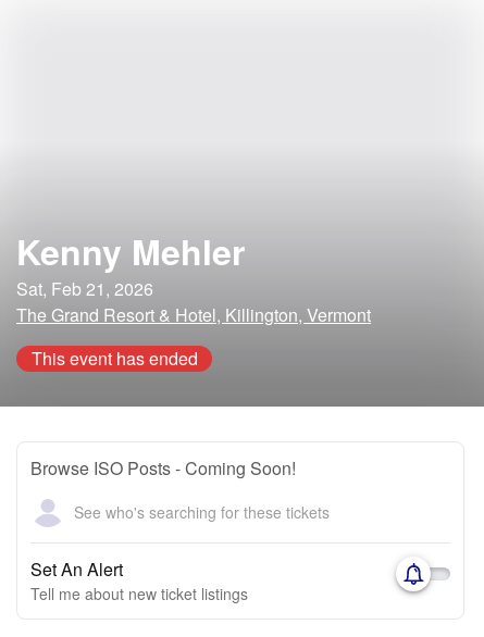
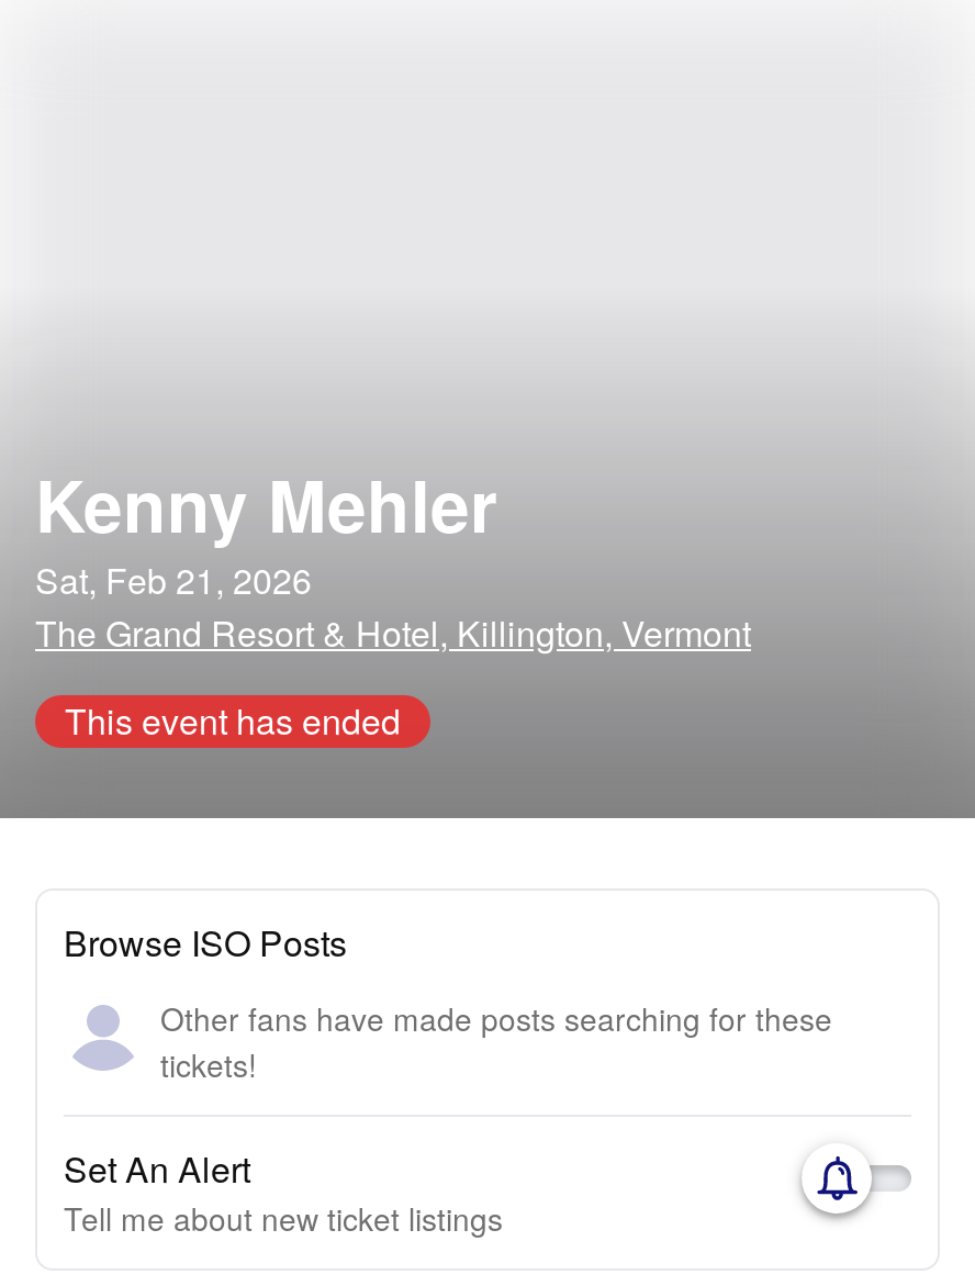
- Browse ISO Posts - Coming Soon!
+ Browse ISO Posts

- See who's searching for these tickets
+ Other fans have made posts searching for these
+ tickets!
